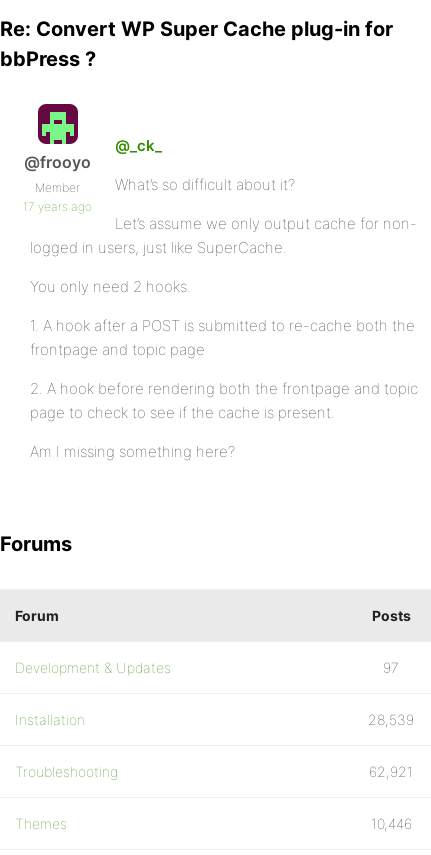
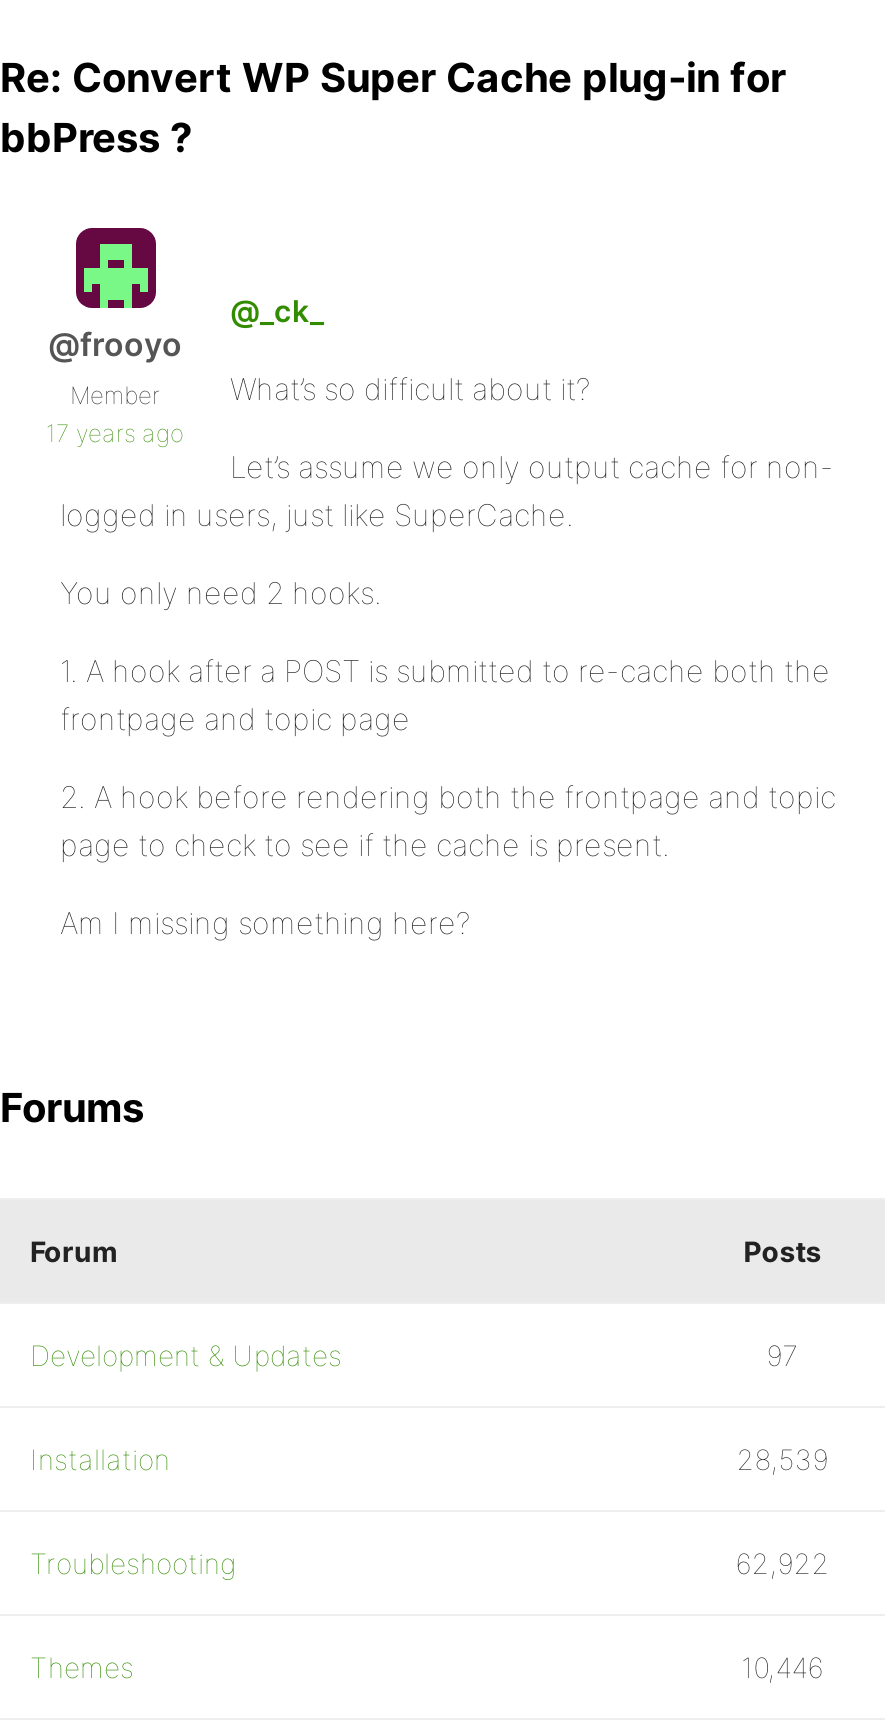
- 62,921
+ 62,922
